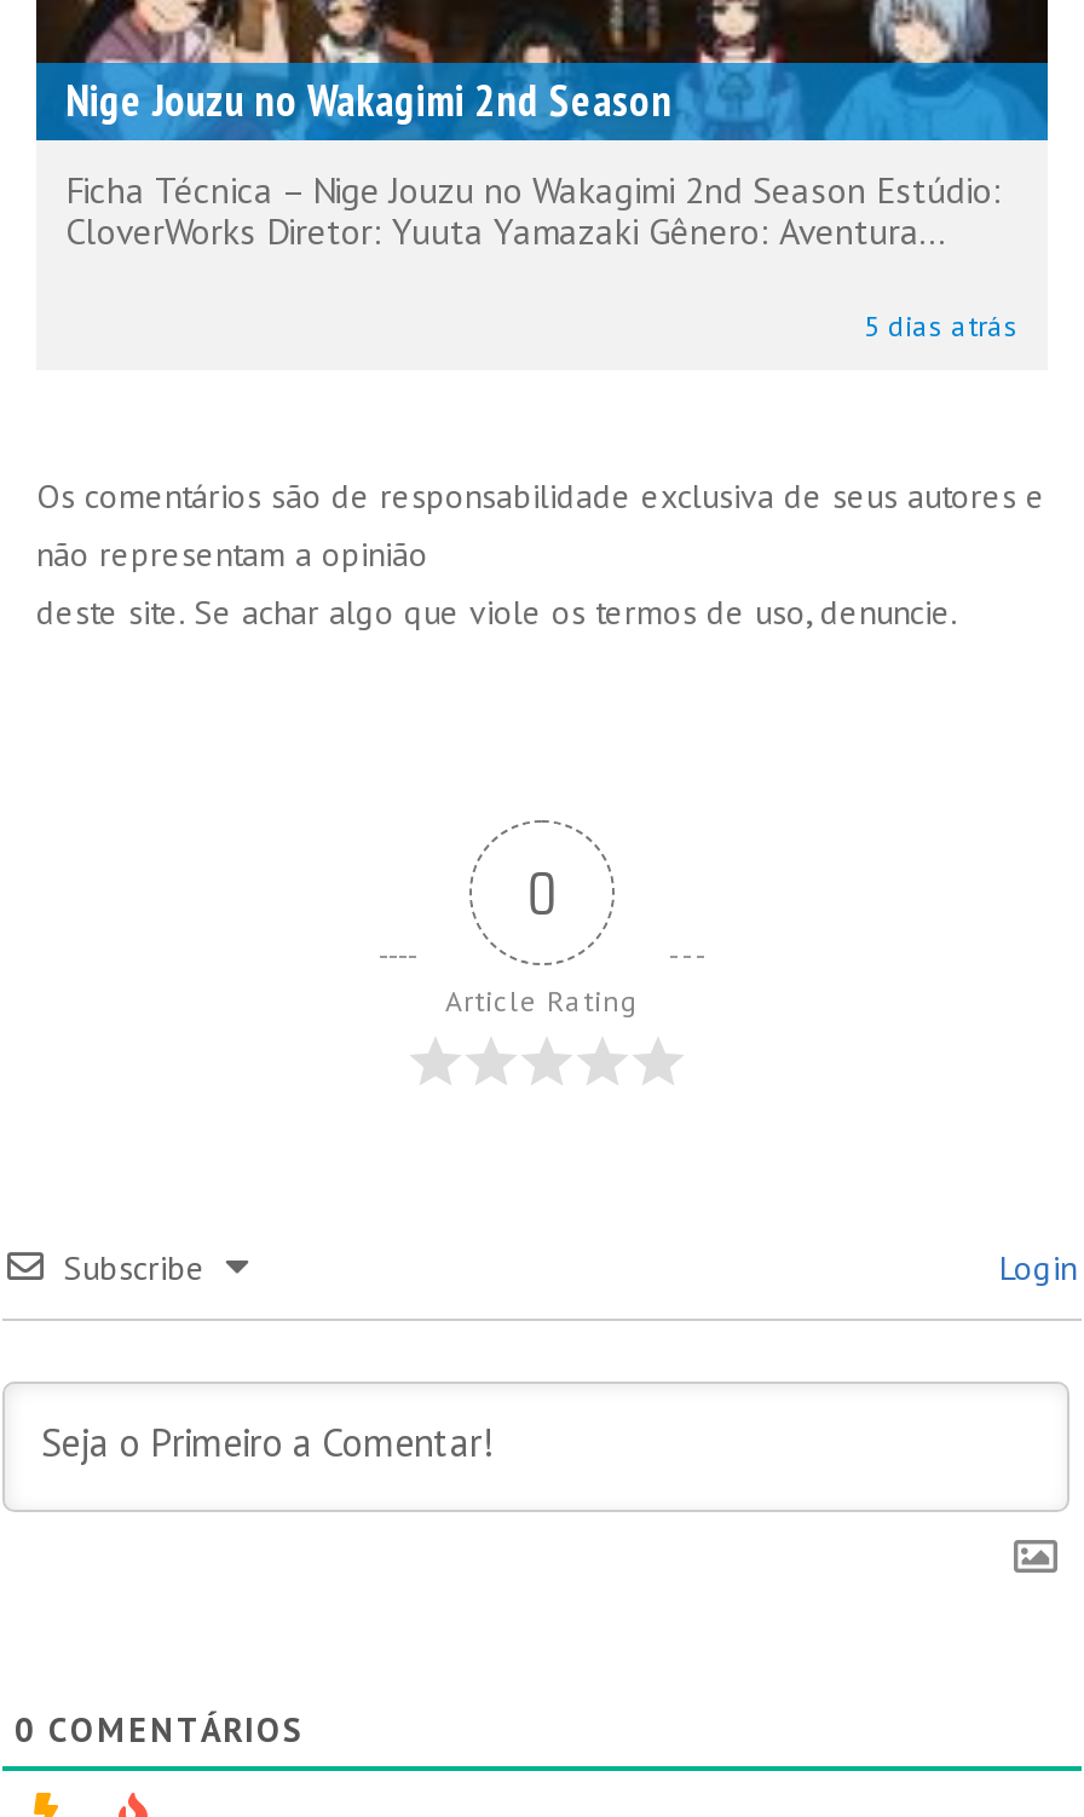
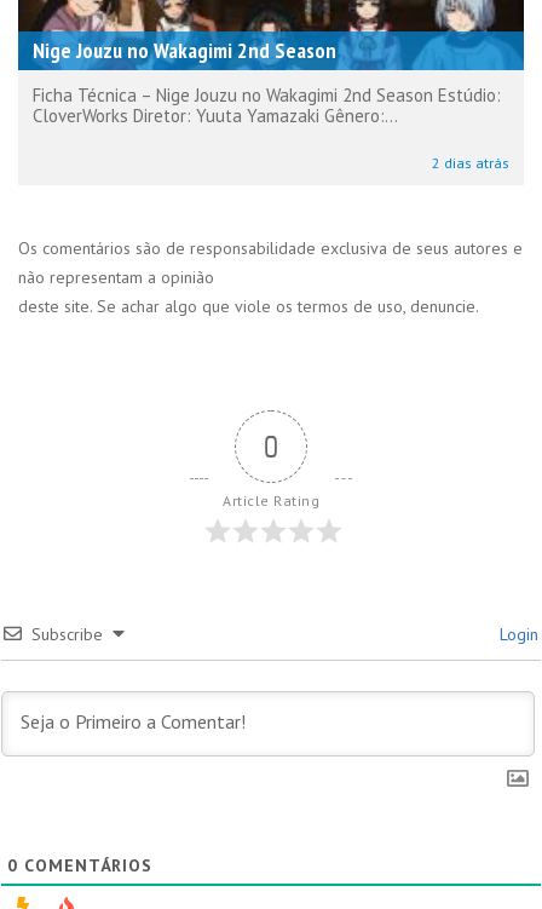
- CloverWorks Diretor: Yuuta Yamazaki Gênero: Aventura...
+ CloverWorks Diretor: Yuuta Yamazaki Gênero:...

- 5 dias atrás
+ 2 dias atrás
